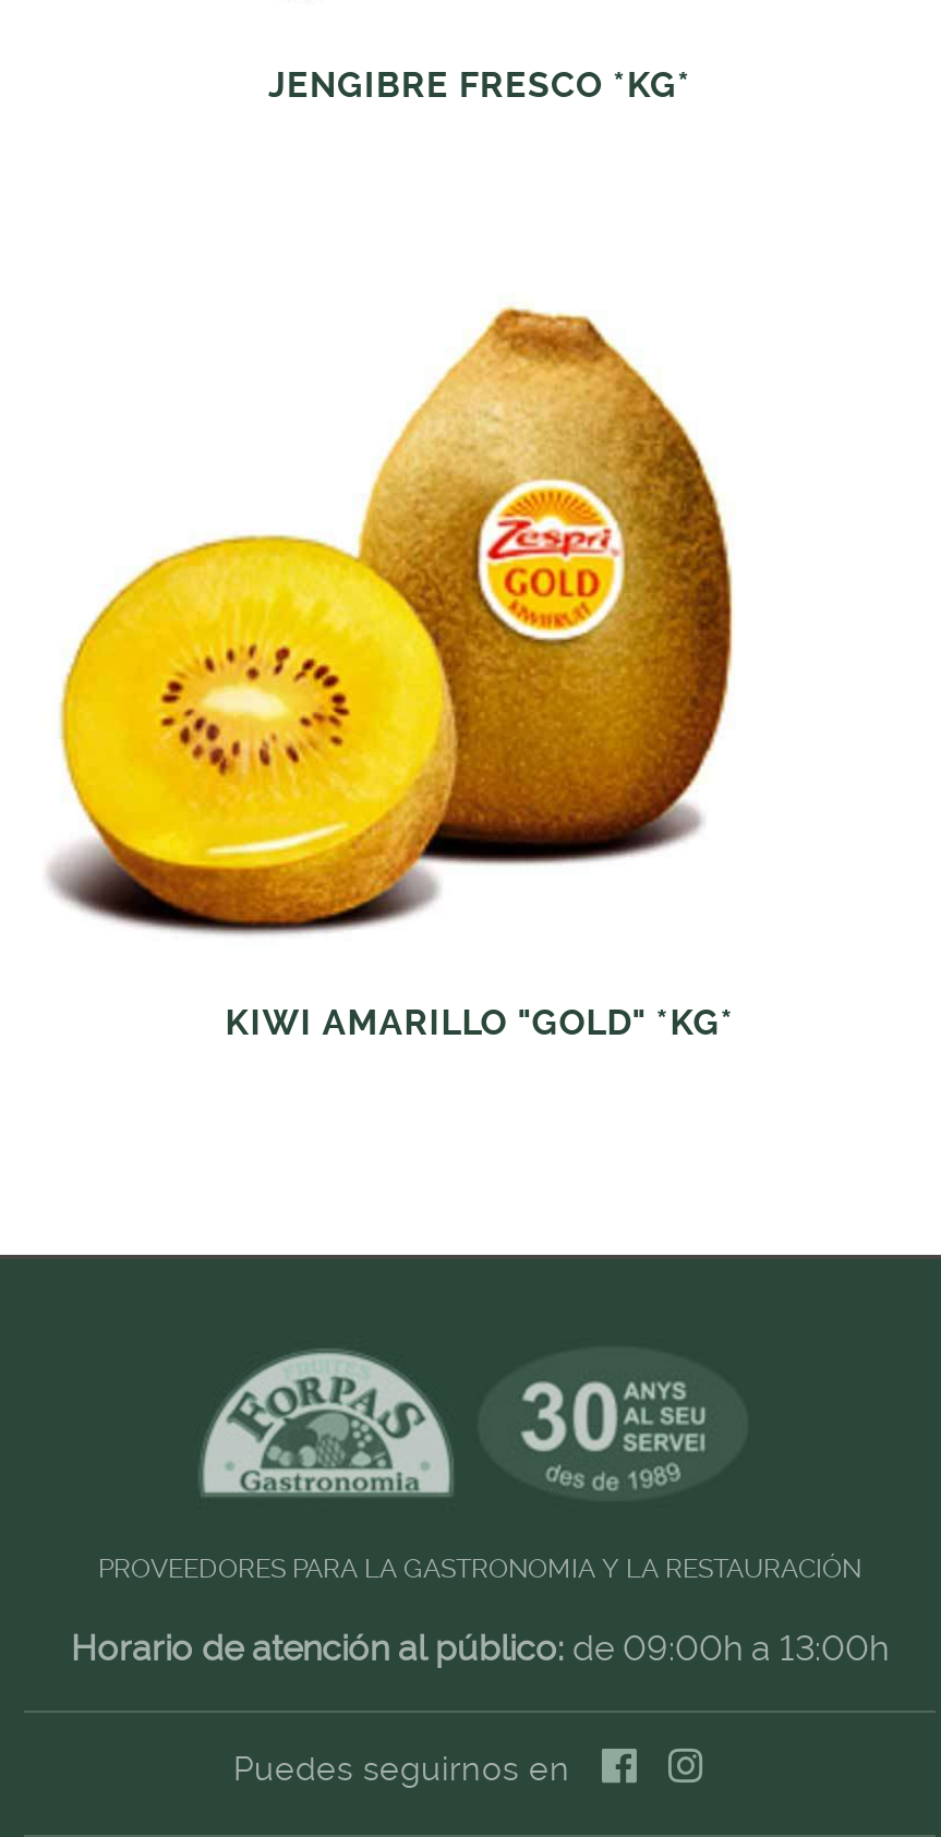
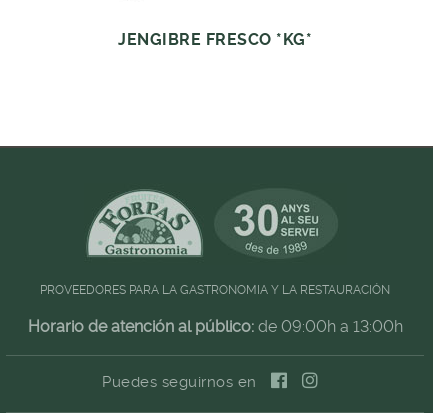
- [image]
- KIWI AMARILLO "GOLD" *KG*
